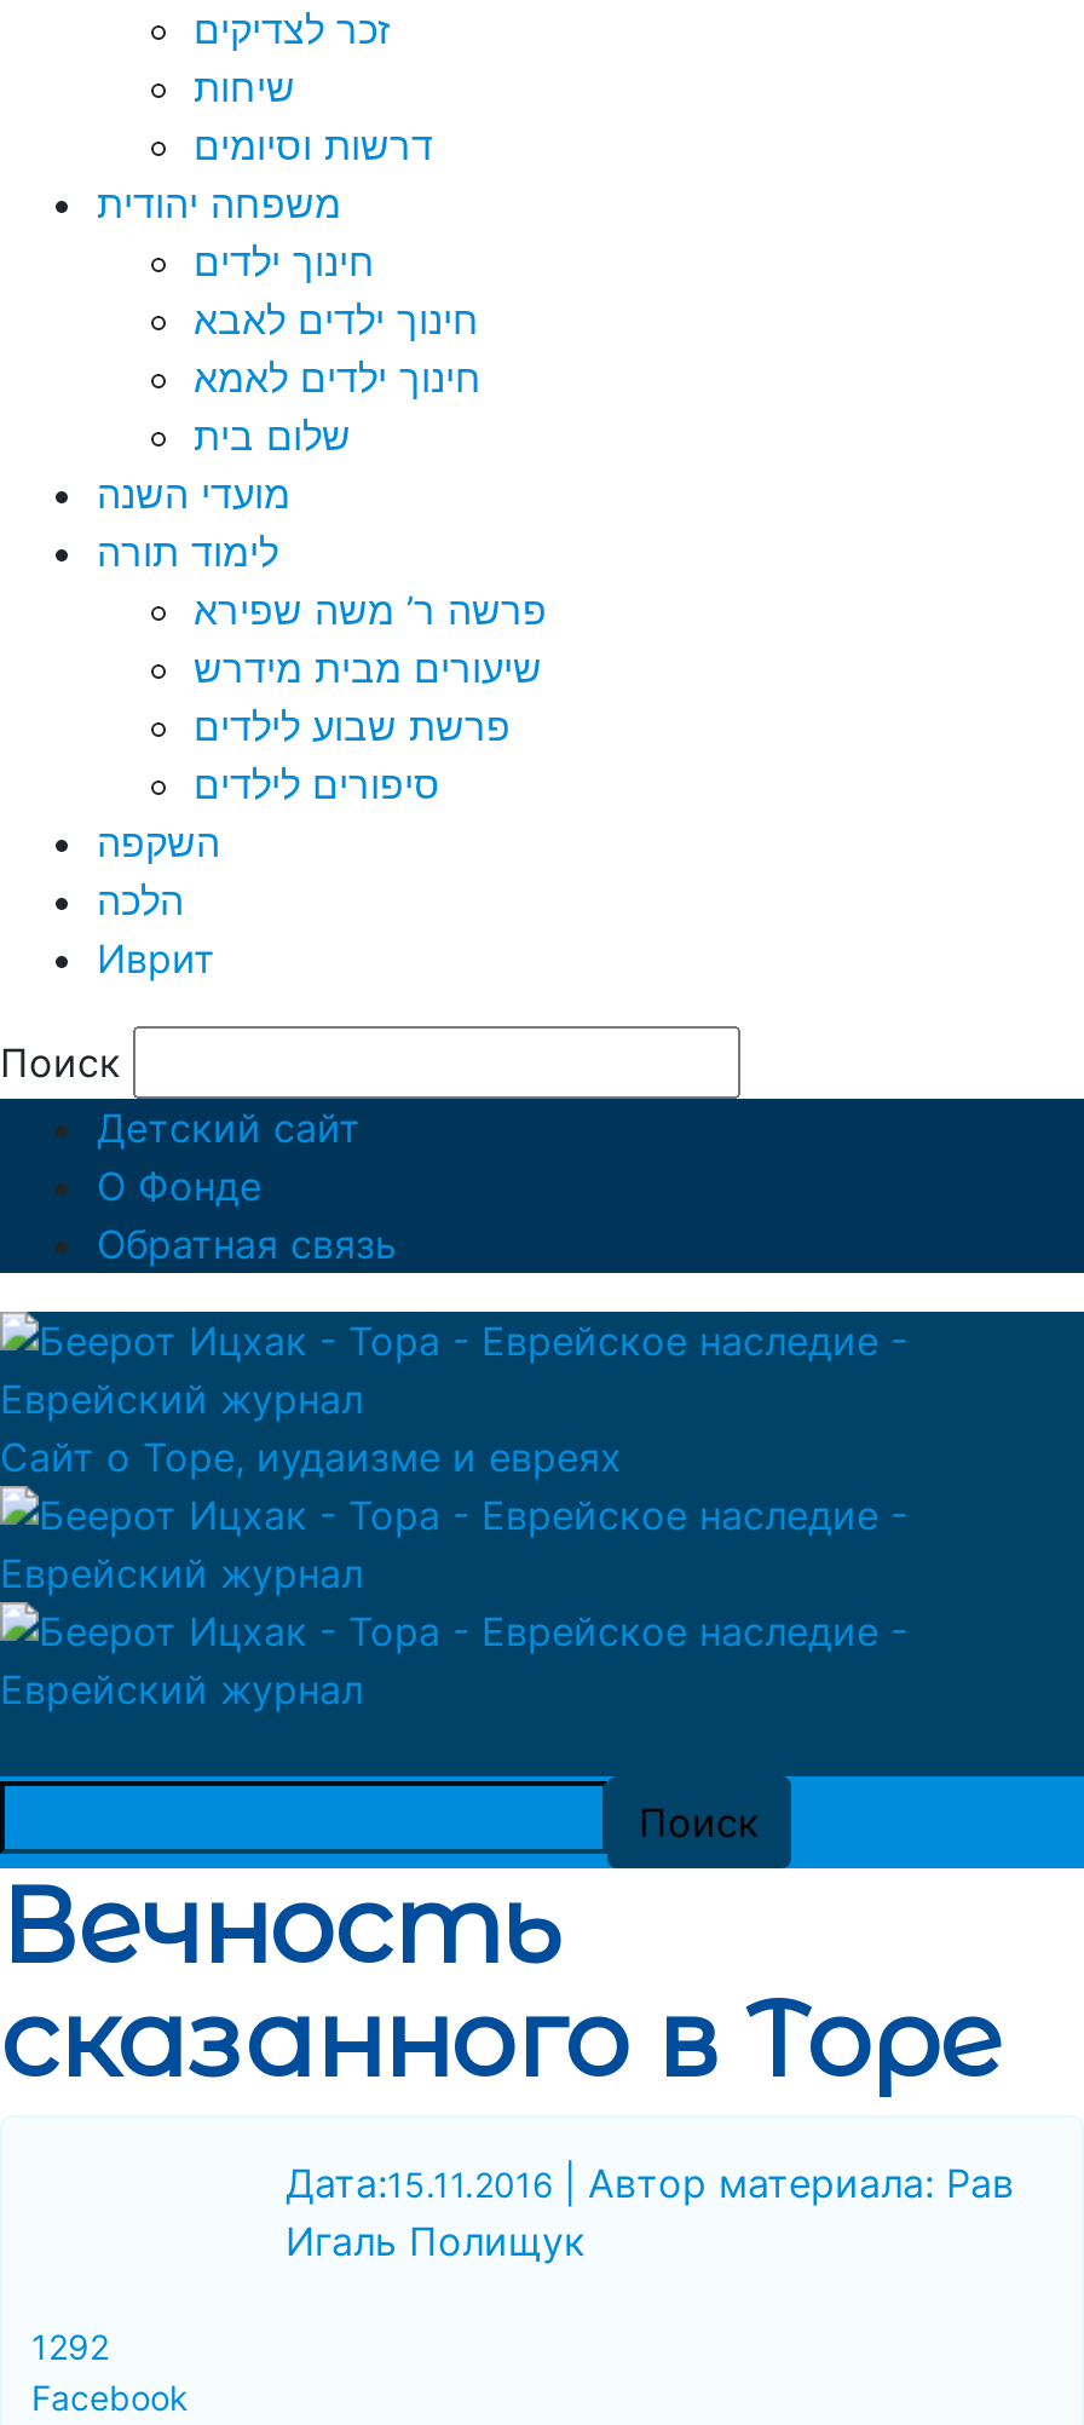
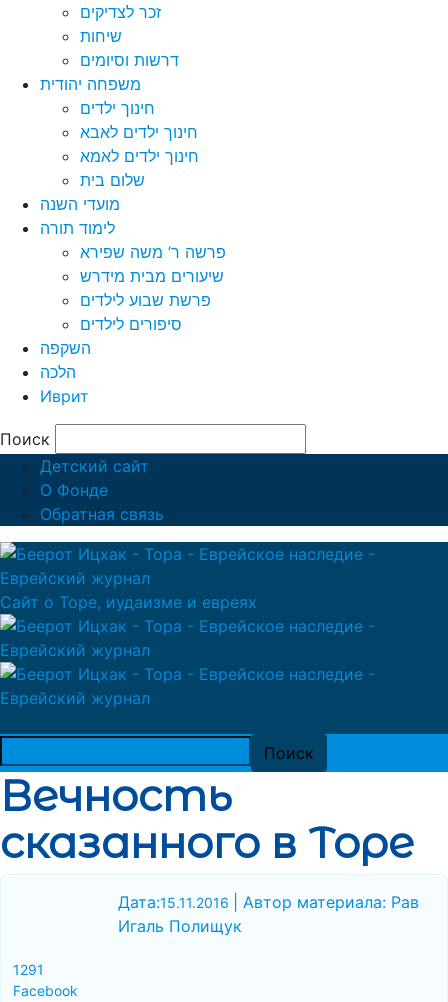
- 1292
+ 1291
